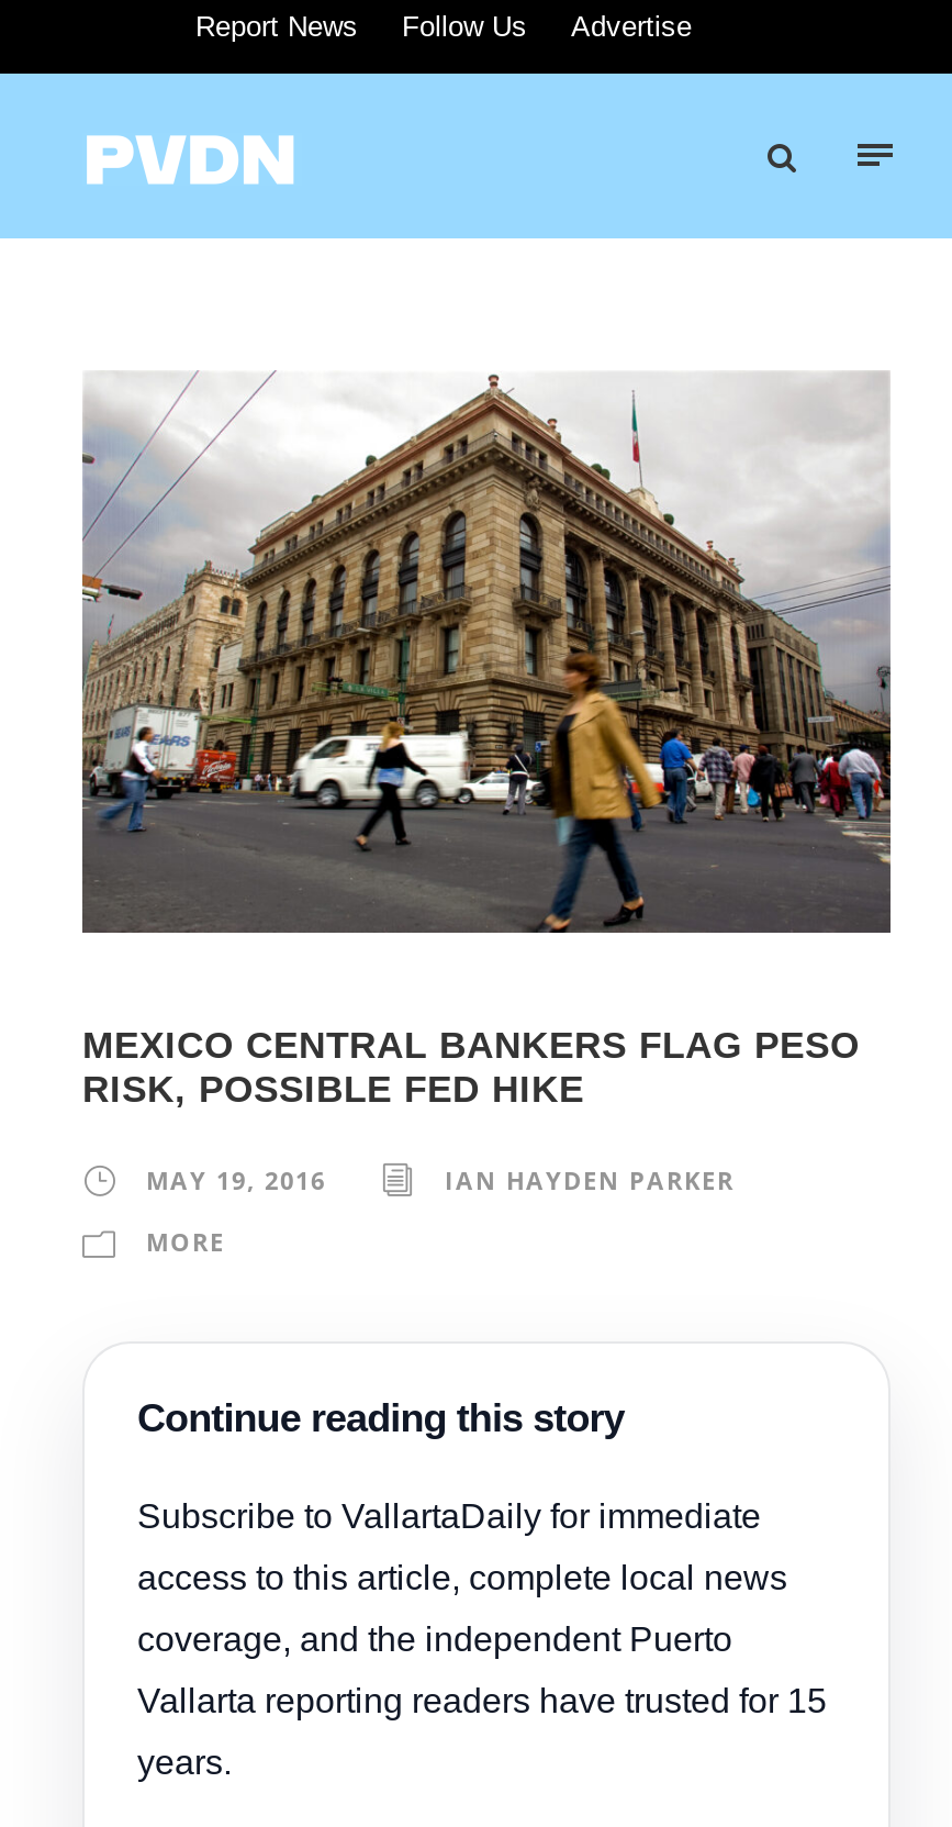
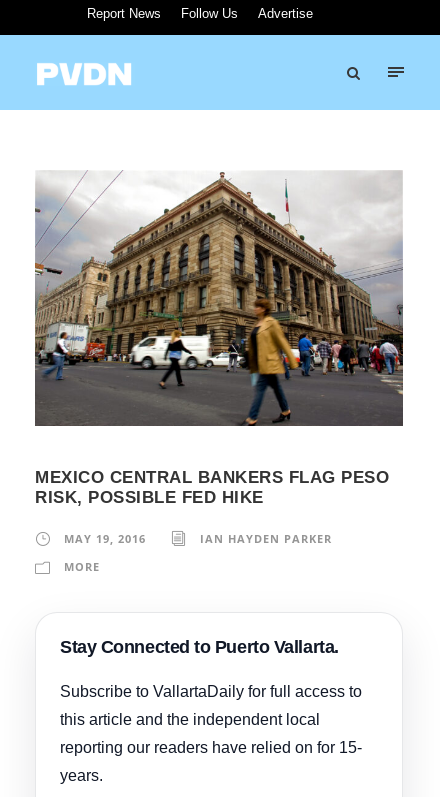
- Continue reading this story
- Subscribe to VallartaDaily for immediate
- access to this article, complete local news
- coverage, and the independent Puerto
- Vallarta reporting readers have trusted for 15
+ Stay Connected to Puerto Vallarta.
+ Subscribe to VallartaDaily for full access to
+ this article and the independent local
+ reporting our readers have relied on for 15-
